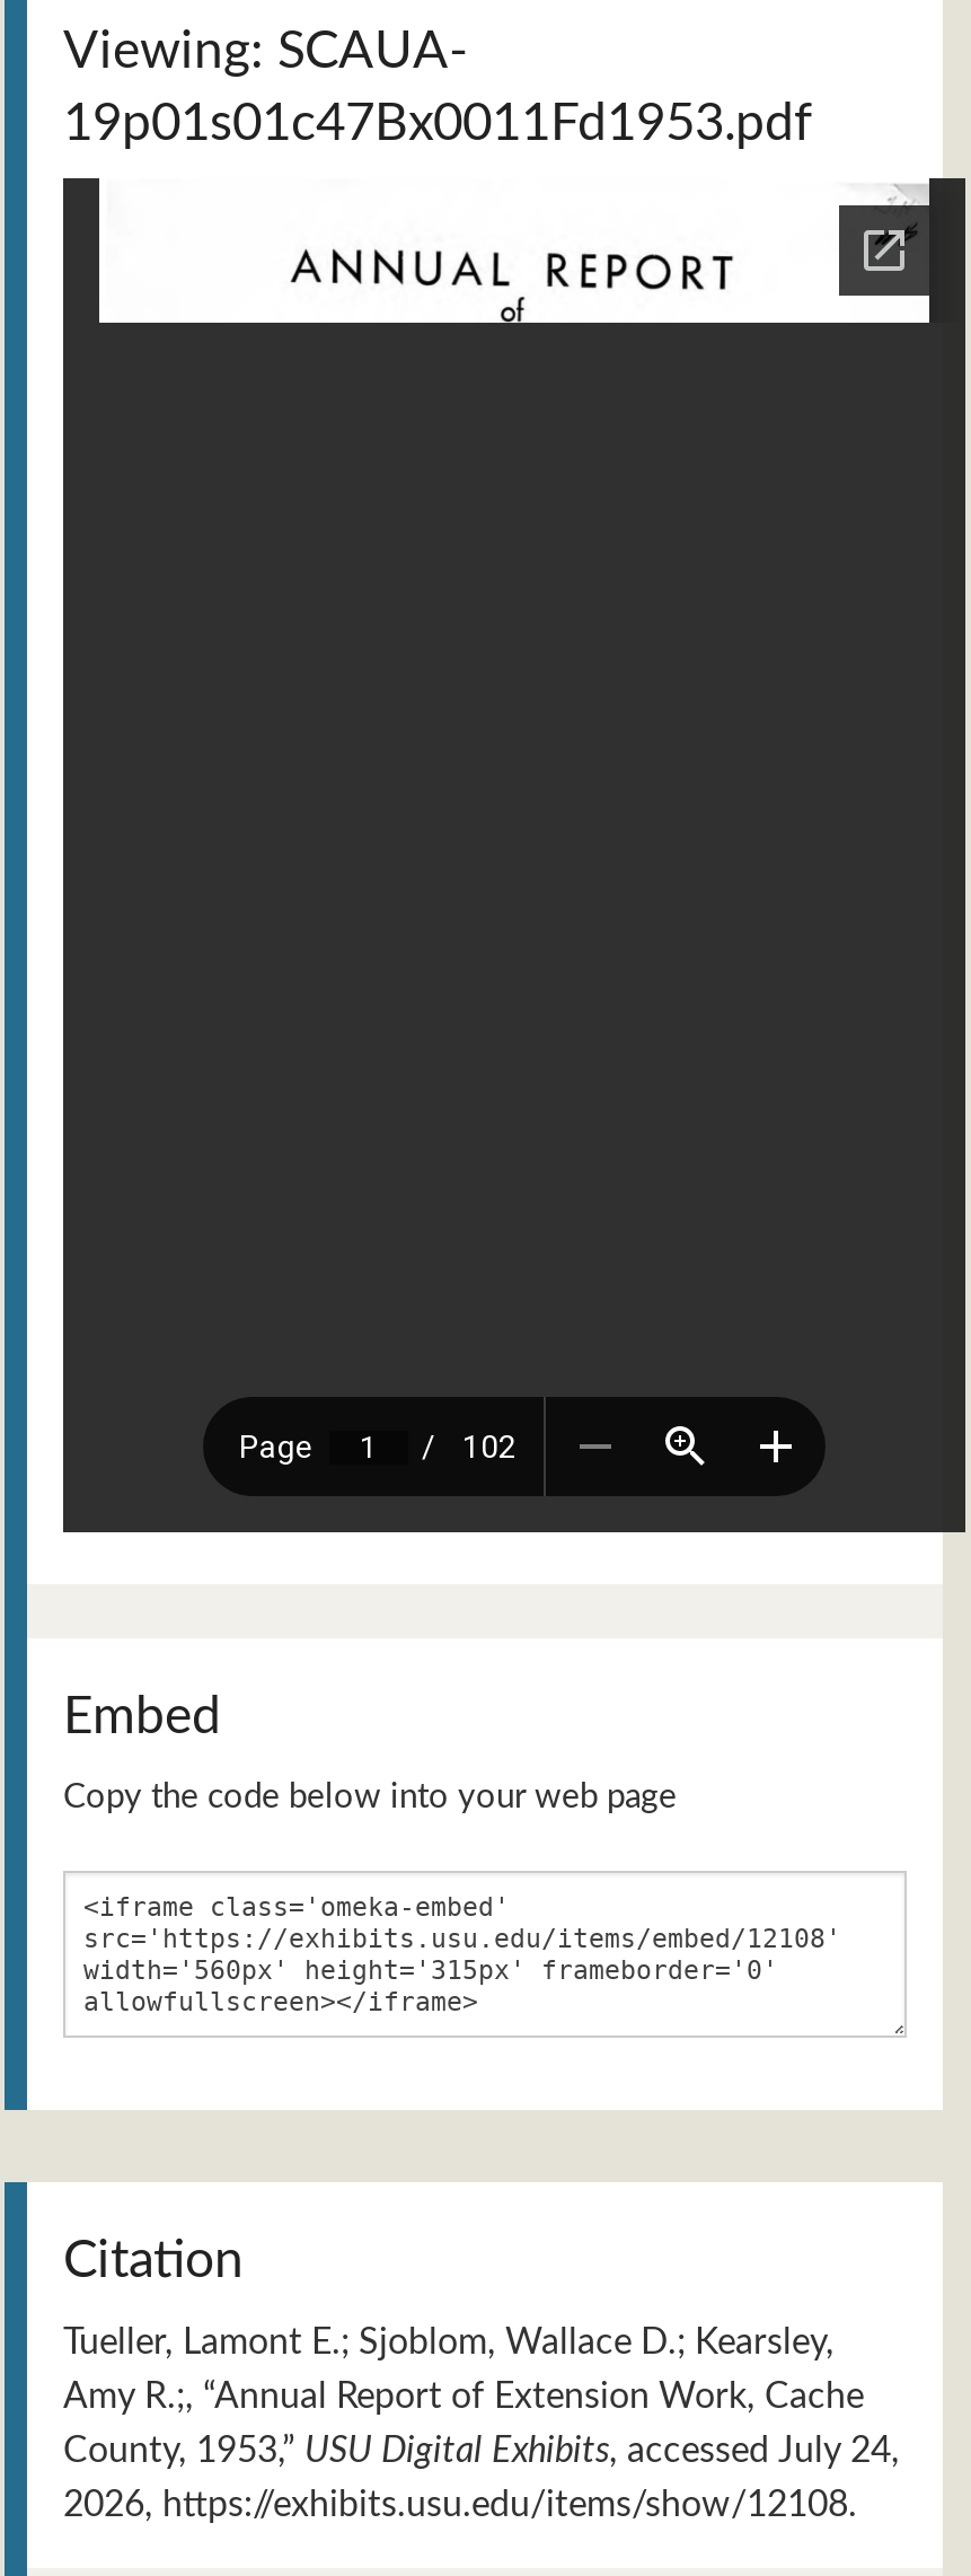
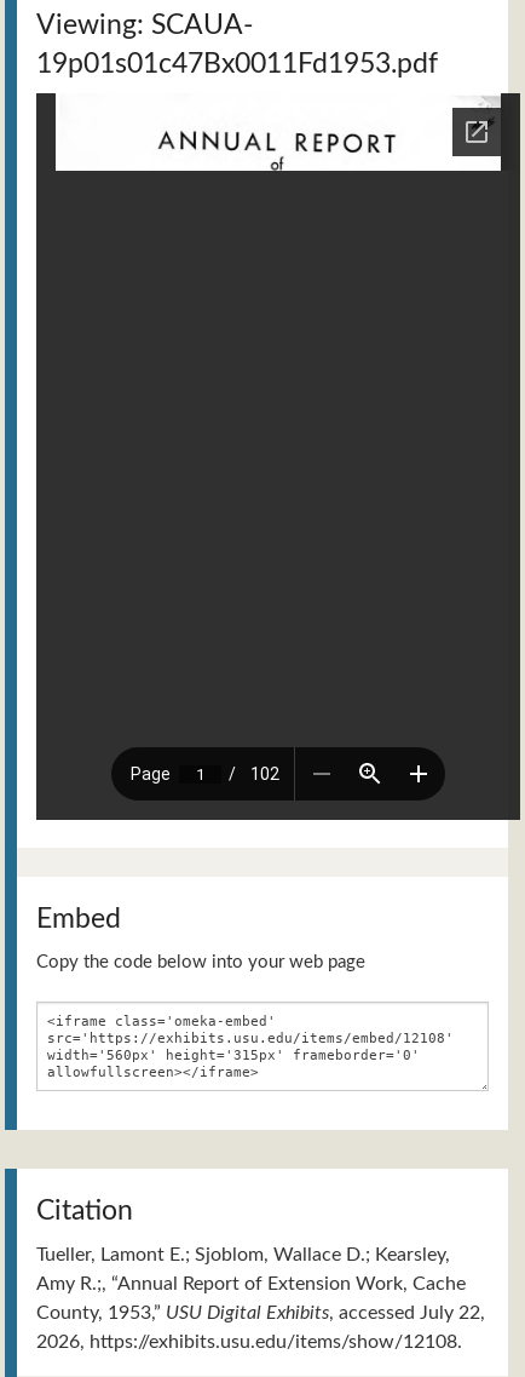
- County, 1953,” USU Digital Exhibits, accessed July 24,
+ County, 1953,” USU Digital Exhibits, accessed July 22,
